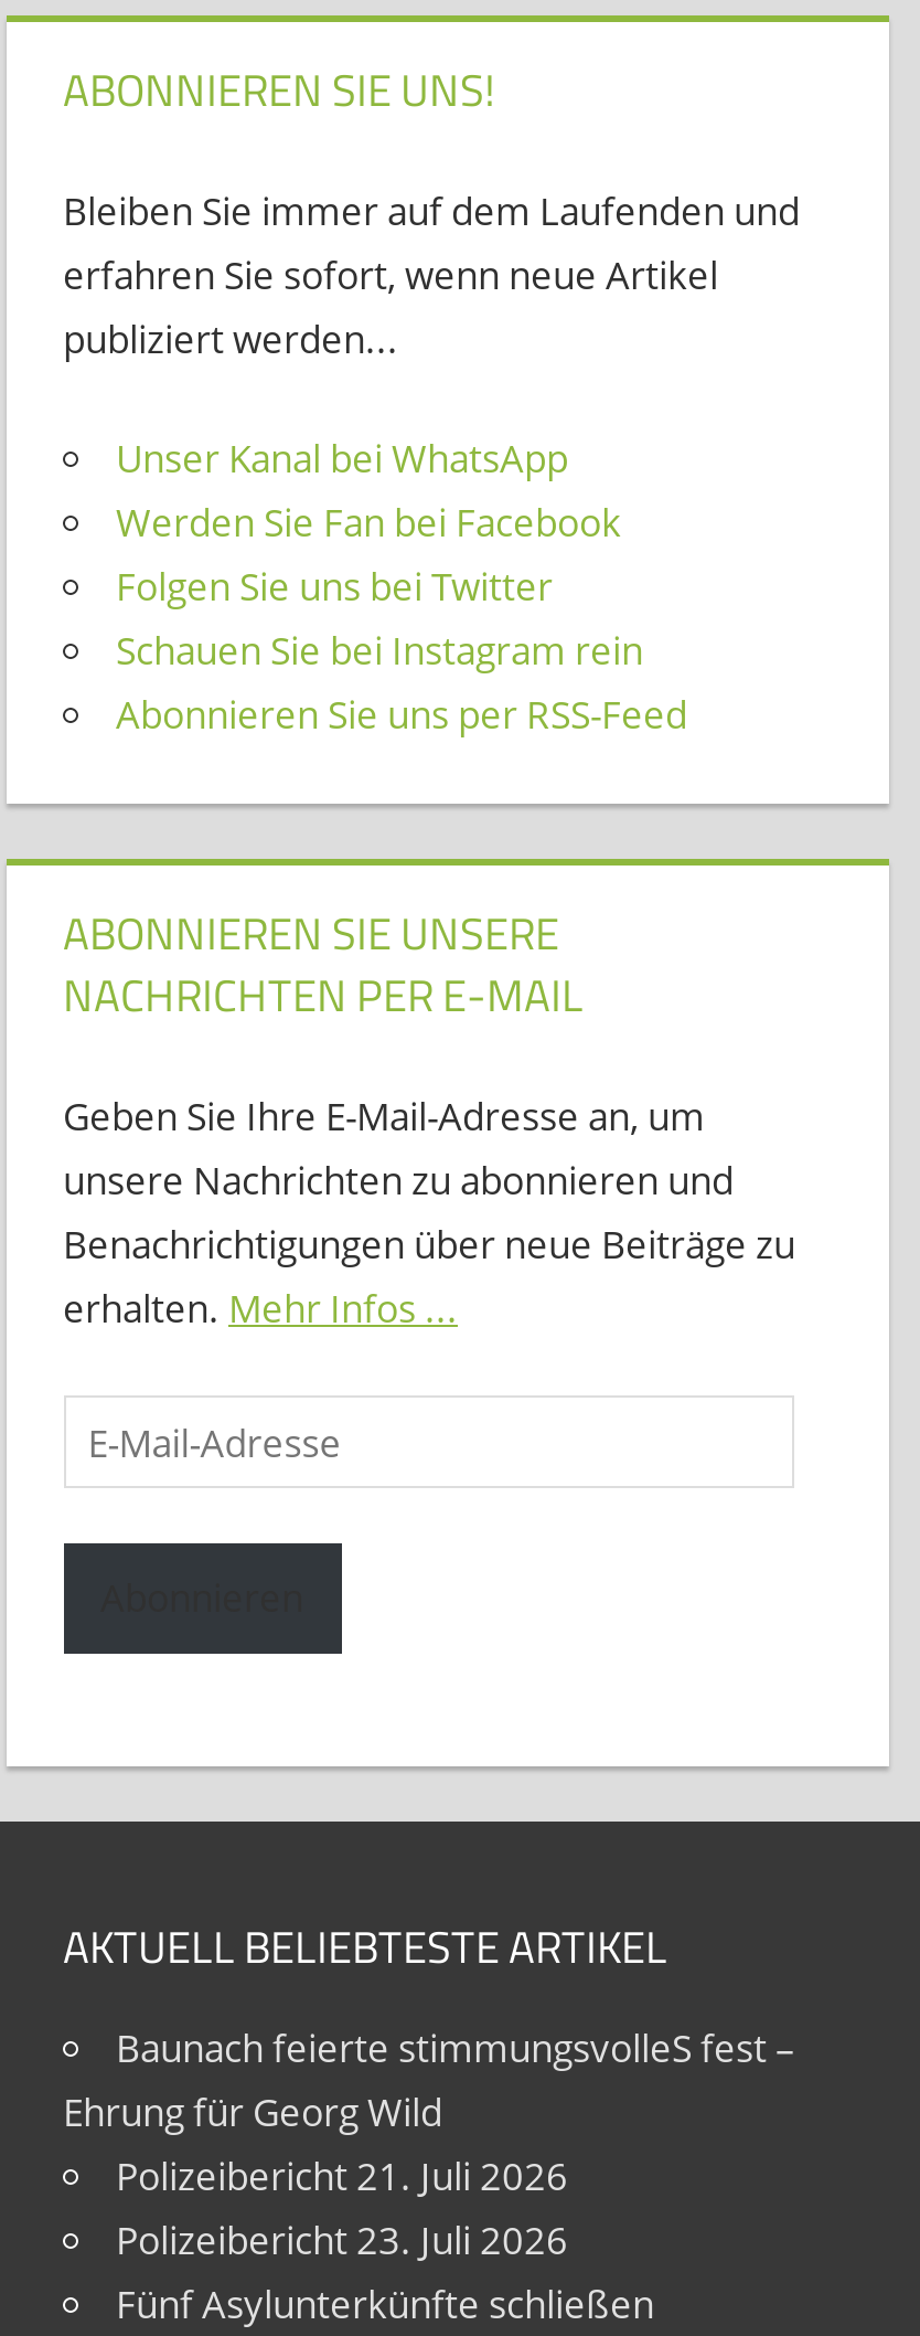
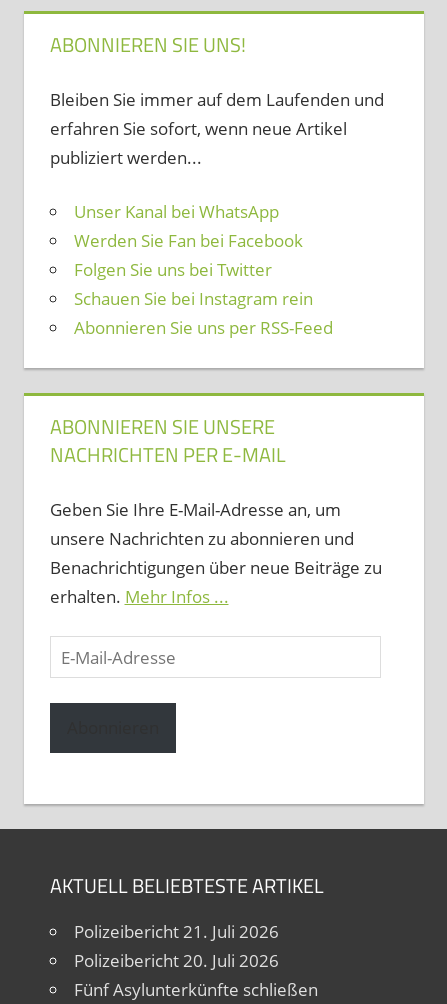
- Baunach feierte stimmungsvolleS fest –
- Ehrung für Georg Wild

- Polizeibericht 23. Juli 2026
+ Polizeibericht 20. Juli 2026
